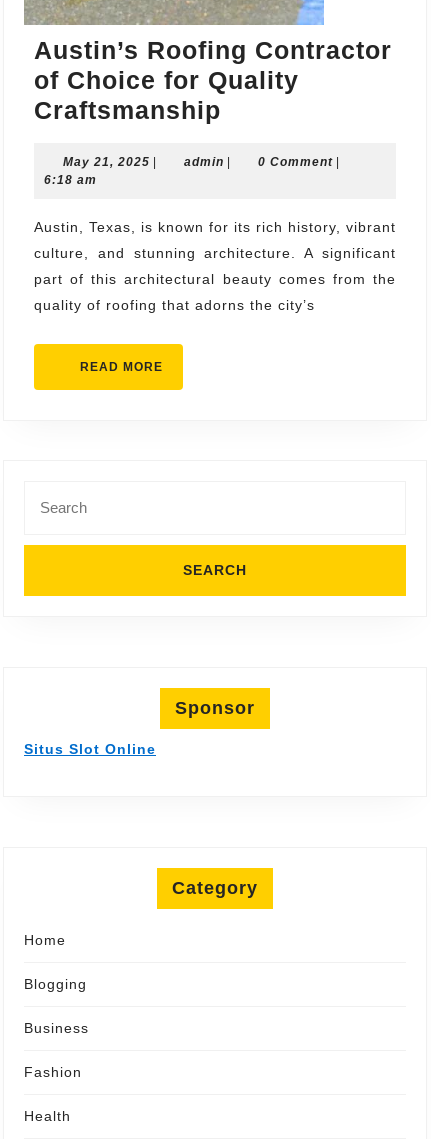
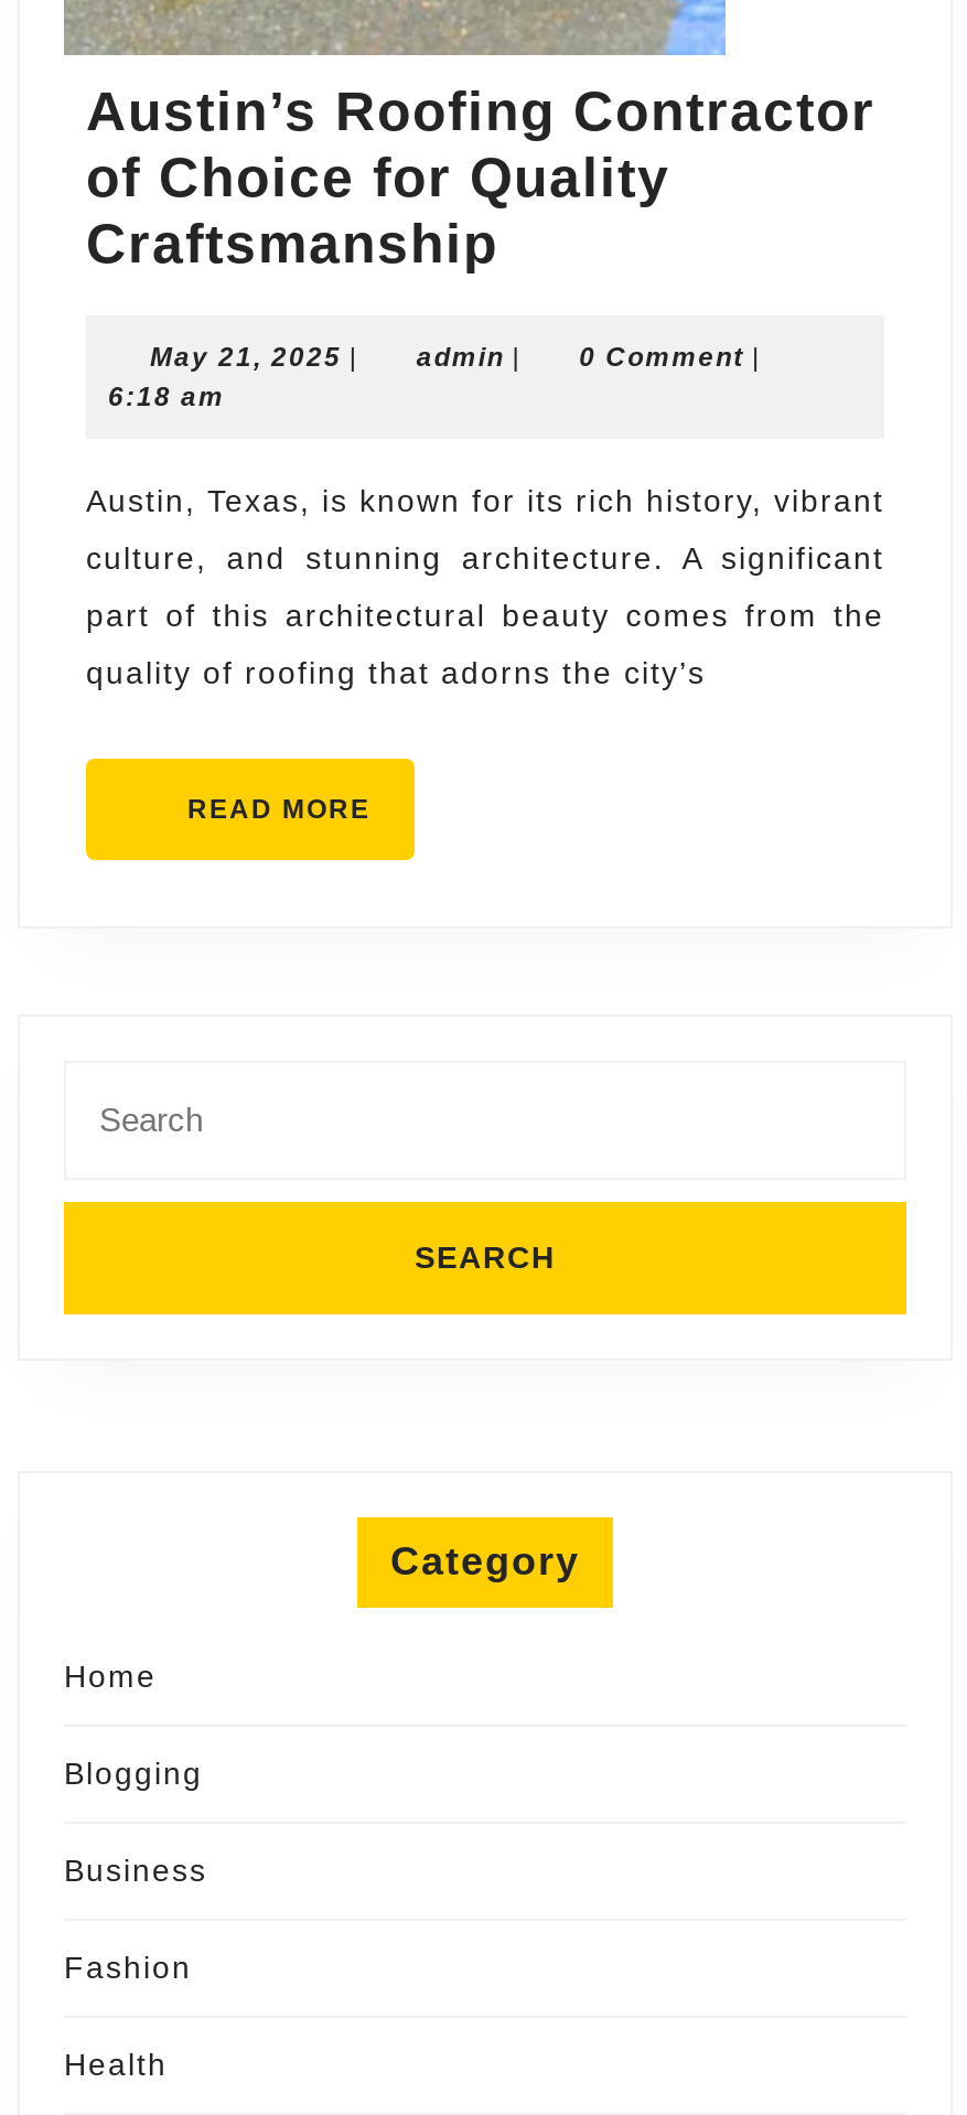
- Sponsor
- Situs Slot Online
